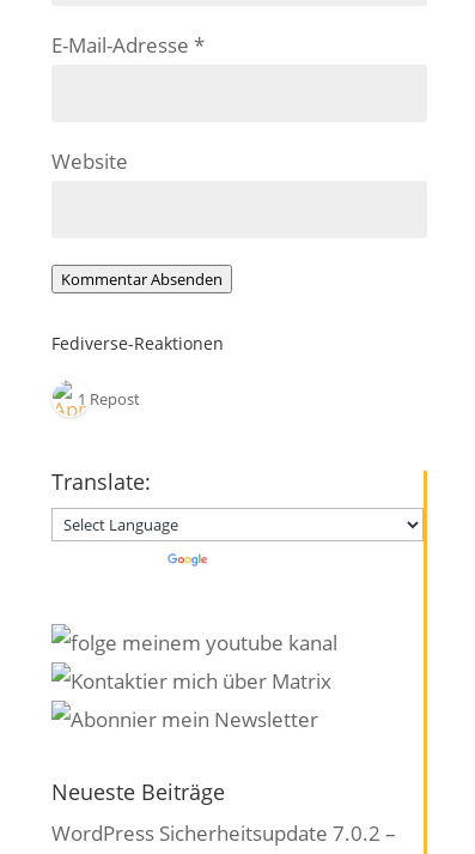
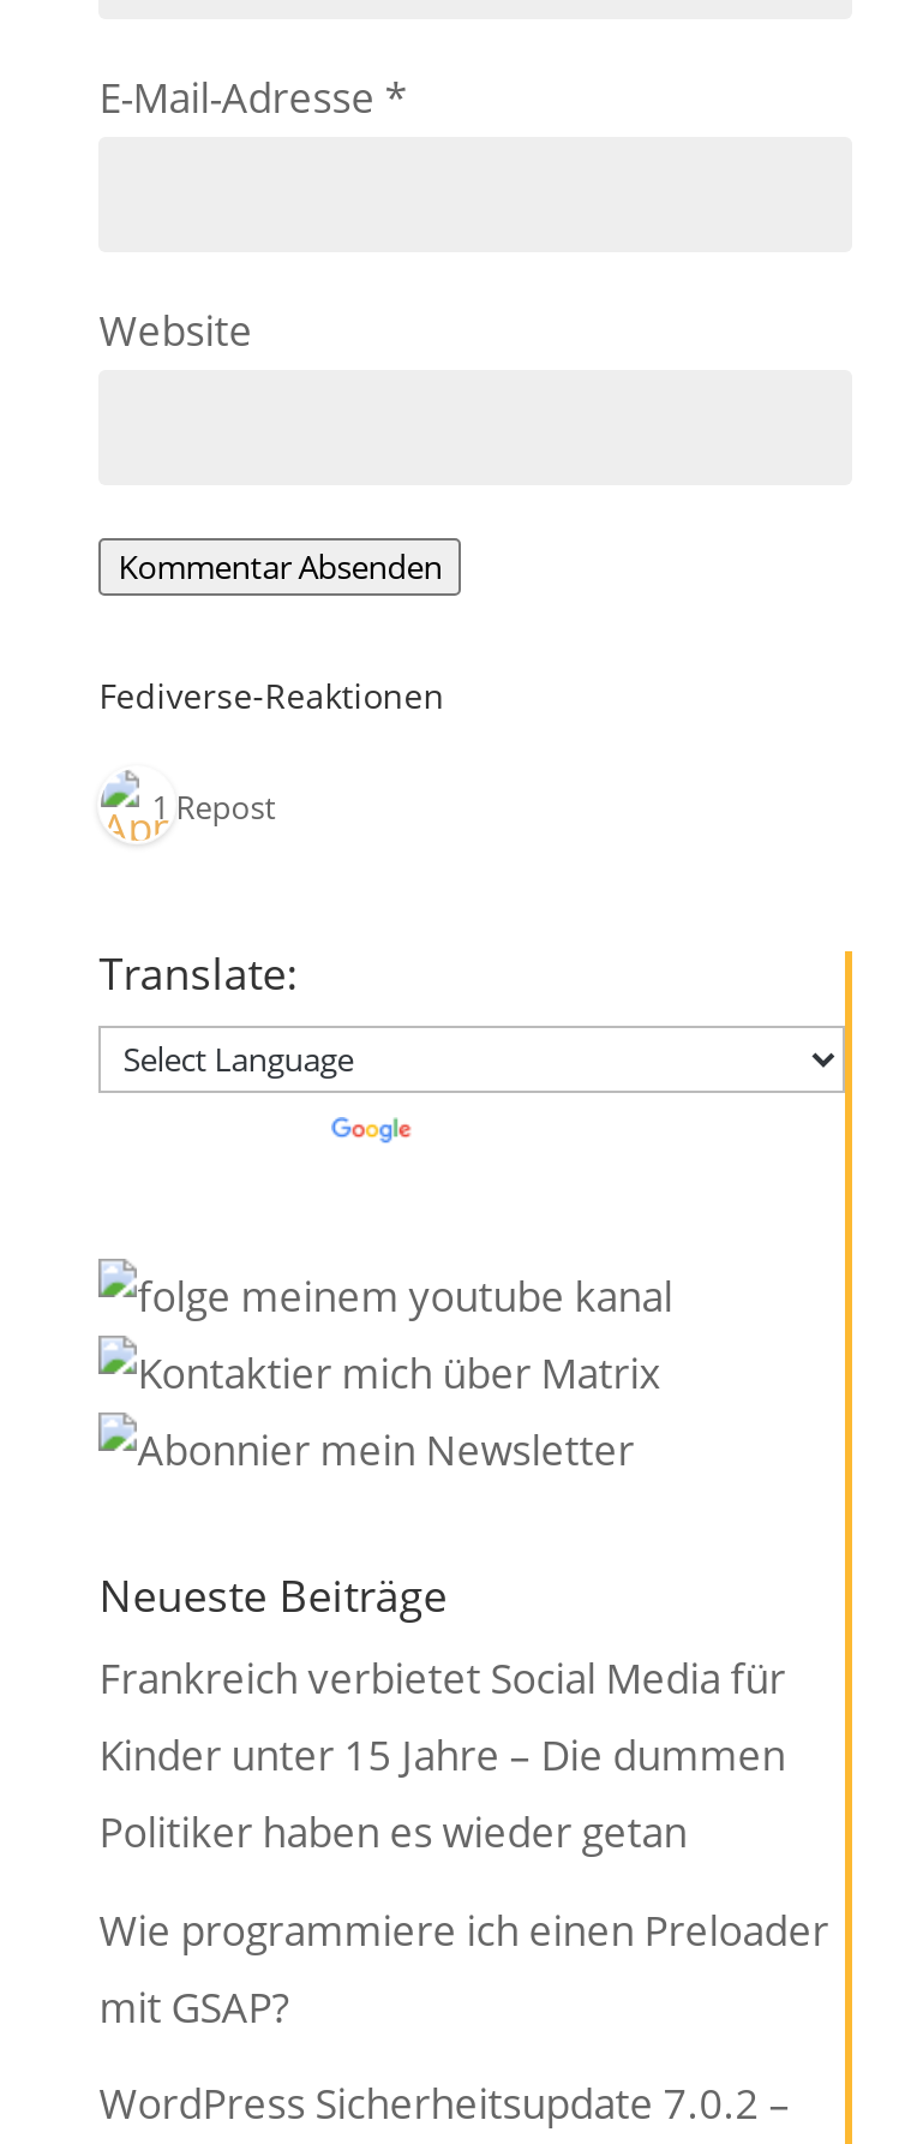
+ Frankreich verbietet Social Media für
+ Kinder unter 15 Jahre – Die dummen
+ Politiker haben es wieder getan
+ Wie programmiere ich einen Preloader
+ mit GSAP?
